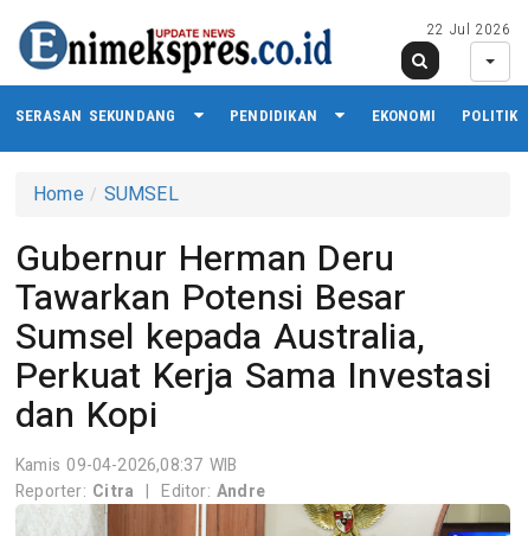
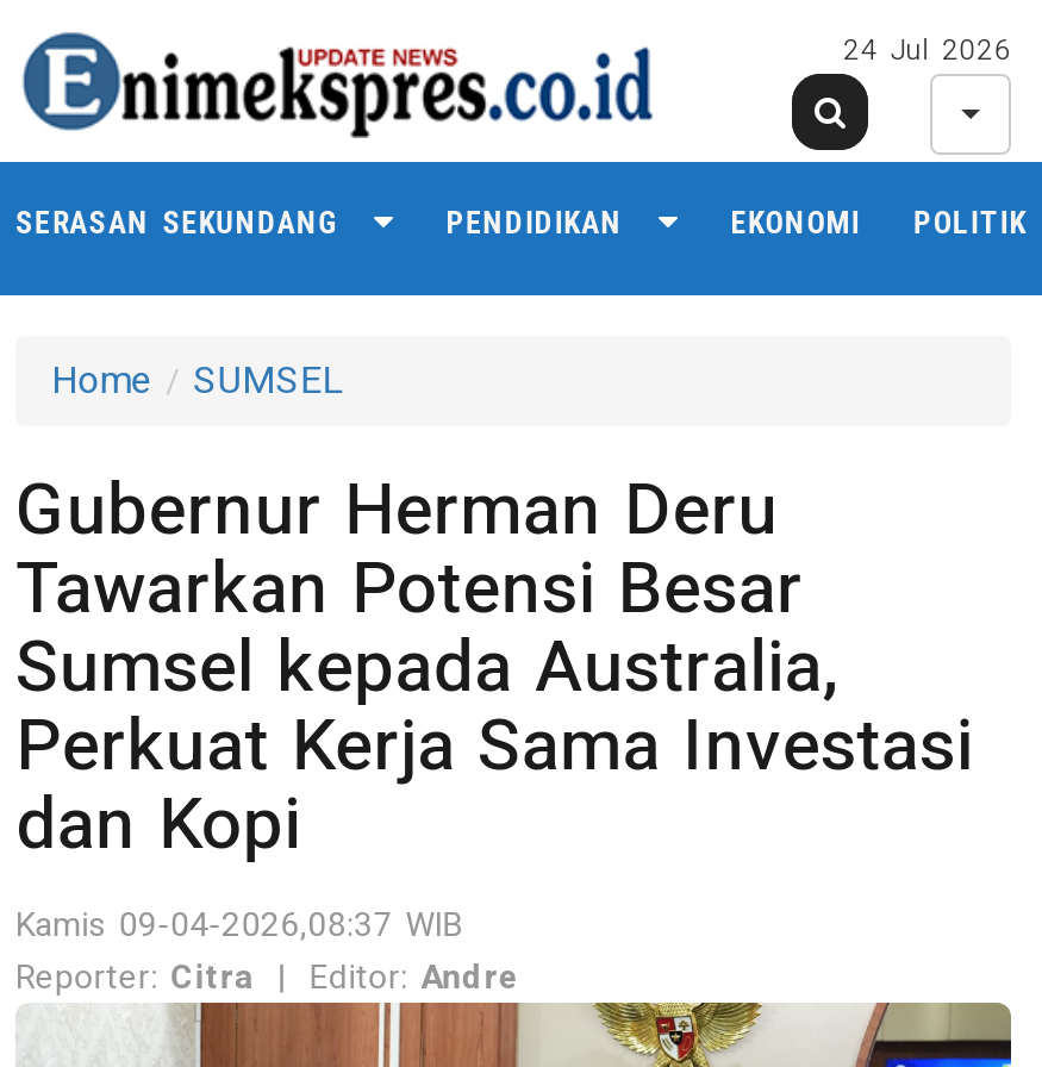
- 22 Jul 2026
+ 24 Jul 2026
